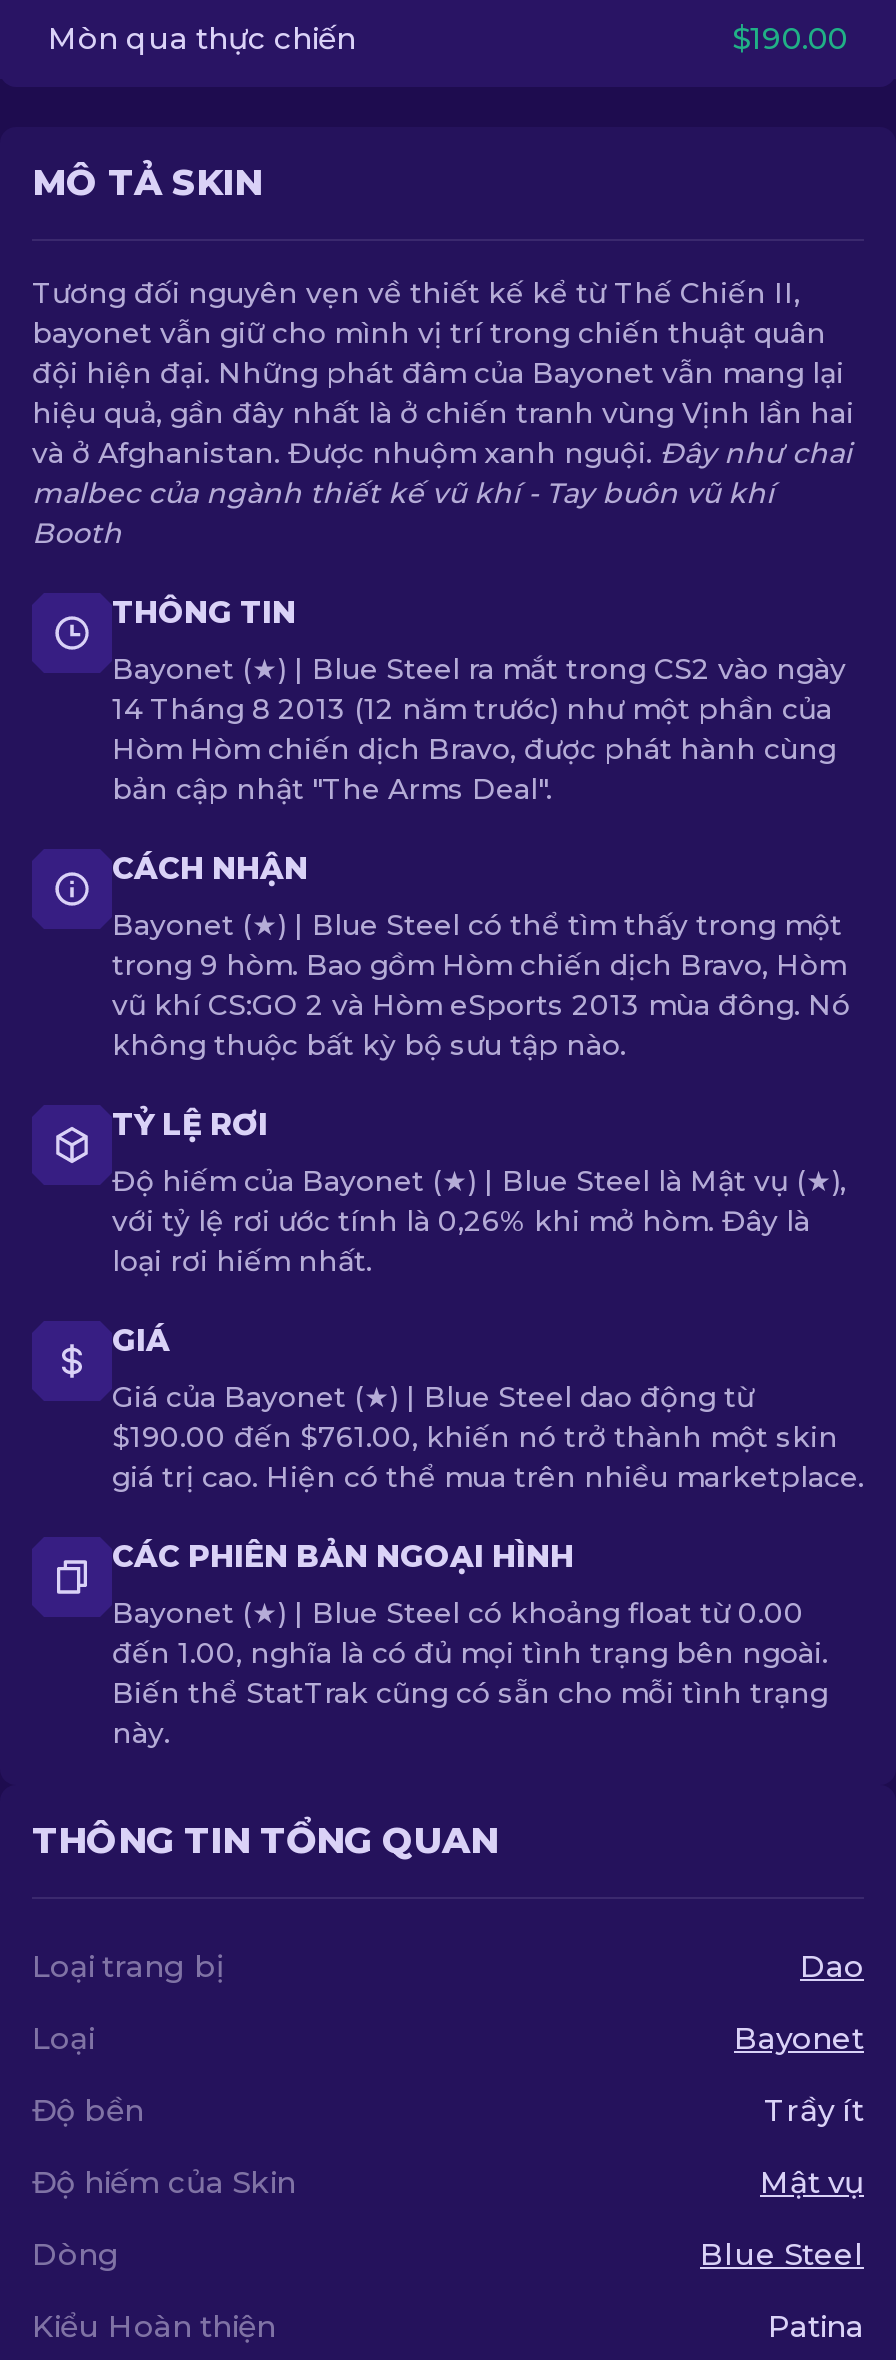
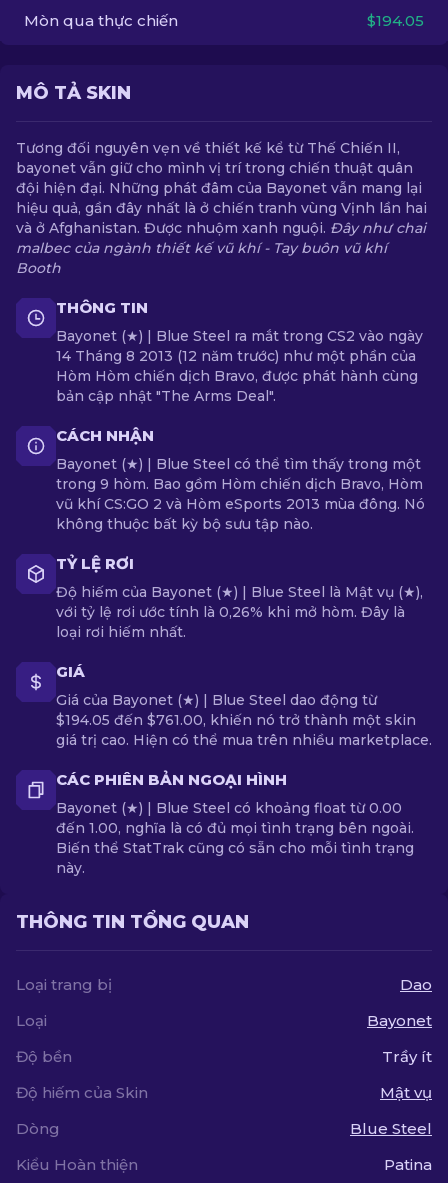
- $190.00
+ $194.05

- $190.00 đến $761.00, khiến nó trở thành một skin
+ $194.05 đến $761.00, khiến nó trở thành một skin
